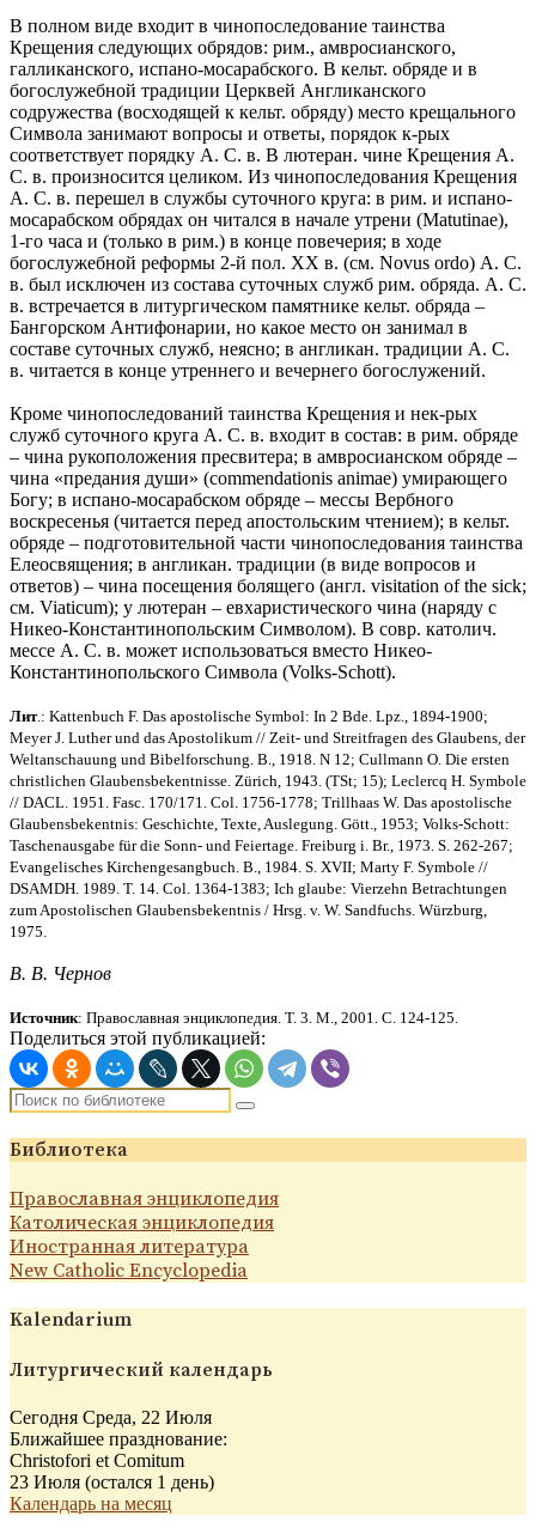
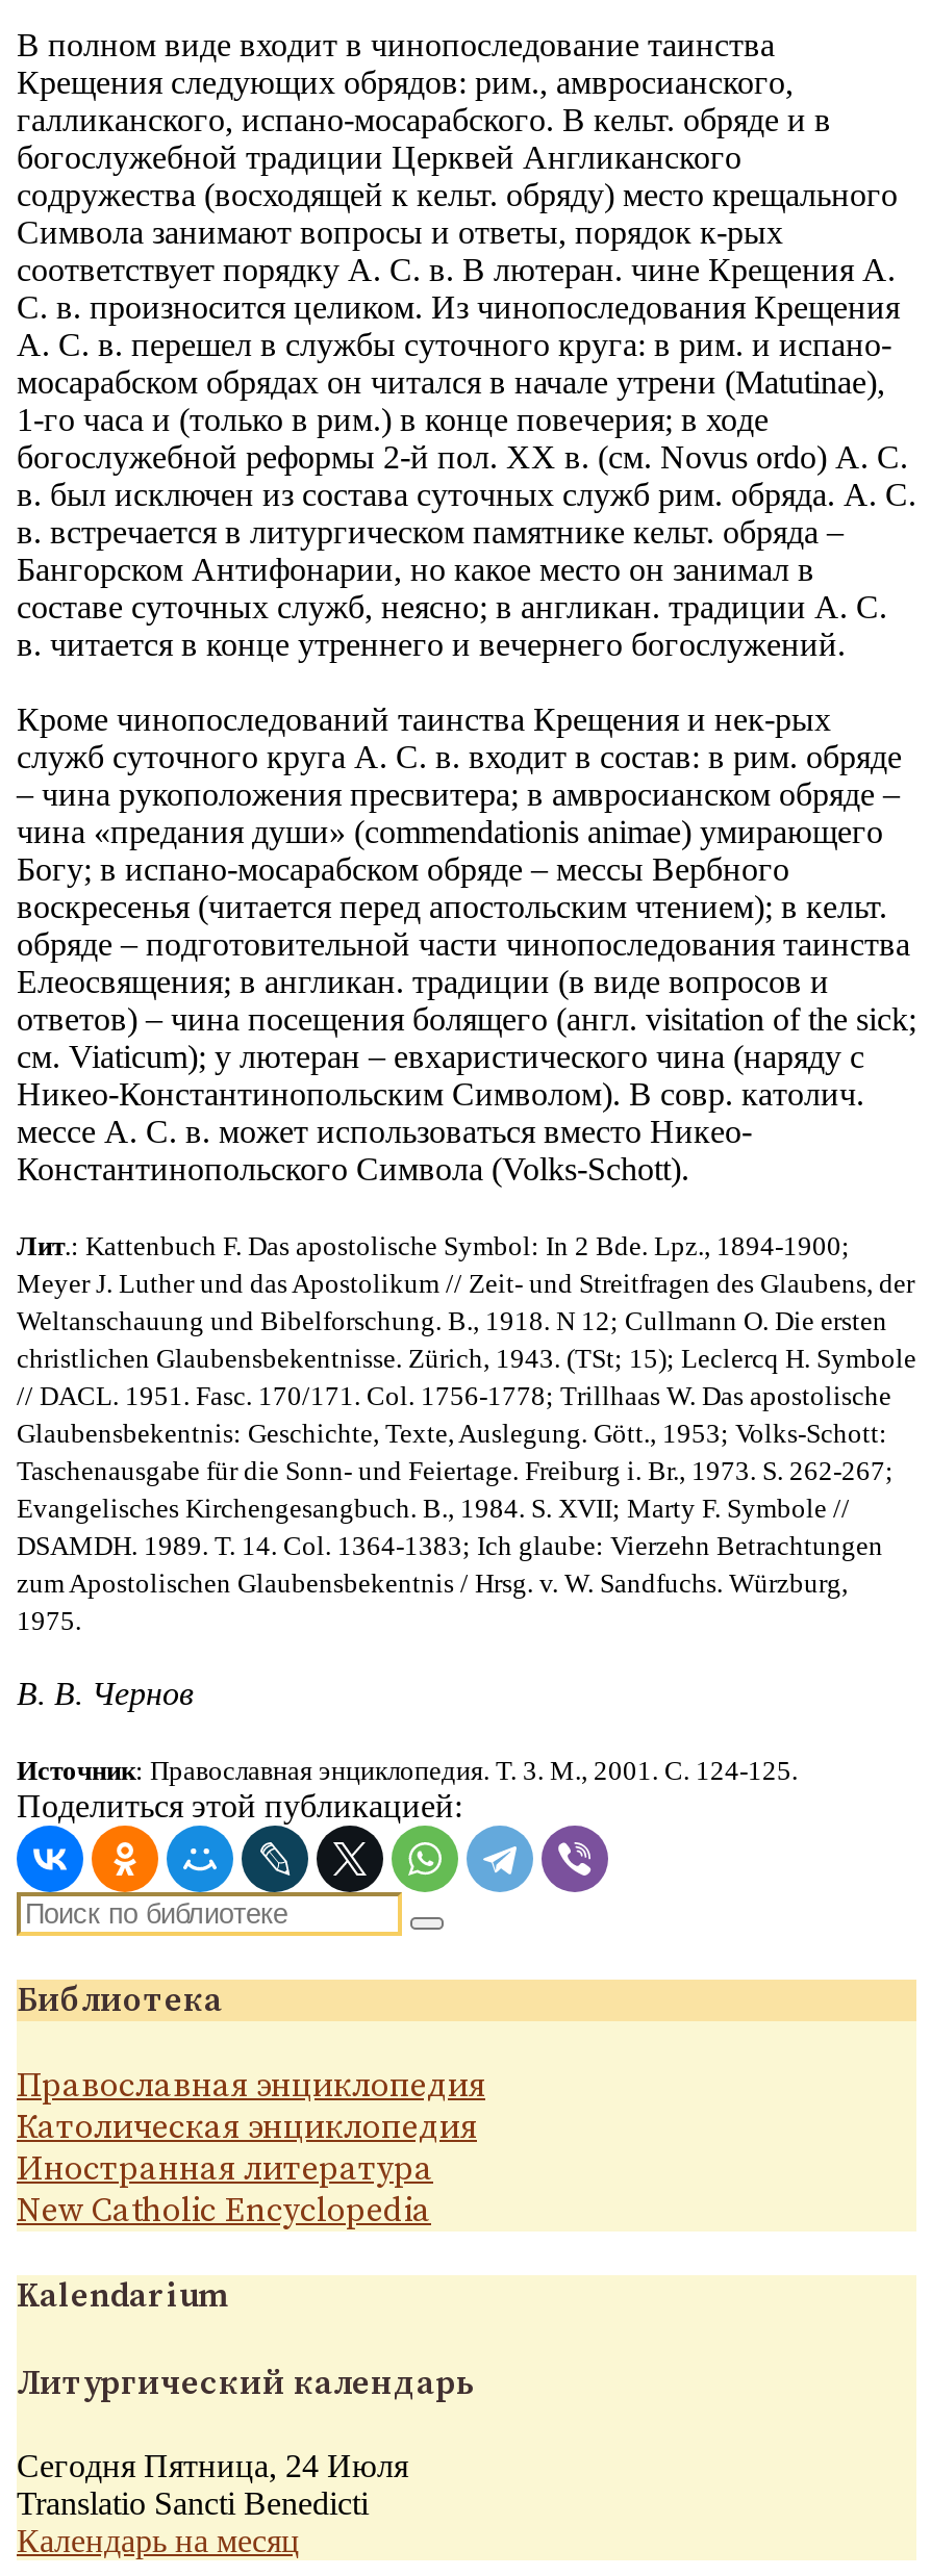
- Сегодня Среда, 22 Июля
- Ближайшее празднование:
- Christofori et Comitum
- 23 Июля (остался 1 день)
+ Сегодня Пятница, 24 Июля
+ Translatio Sancti Benedicti
